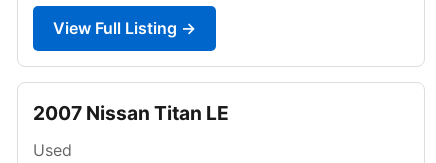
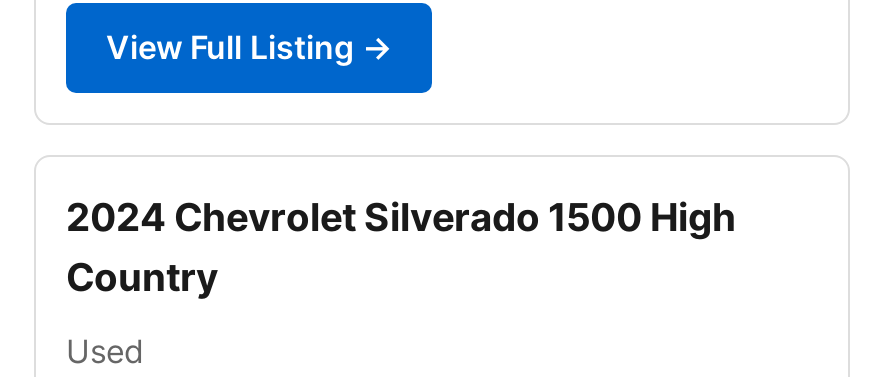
- 2007 Nissan Titan LE
+ 2024 Chevrolet Silverado 1500 High
+ Country
